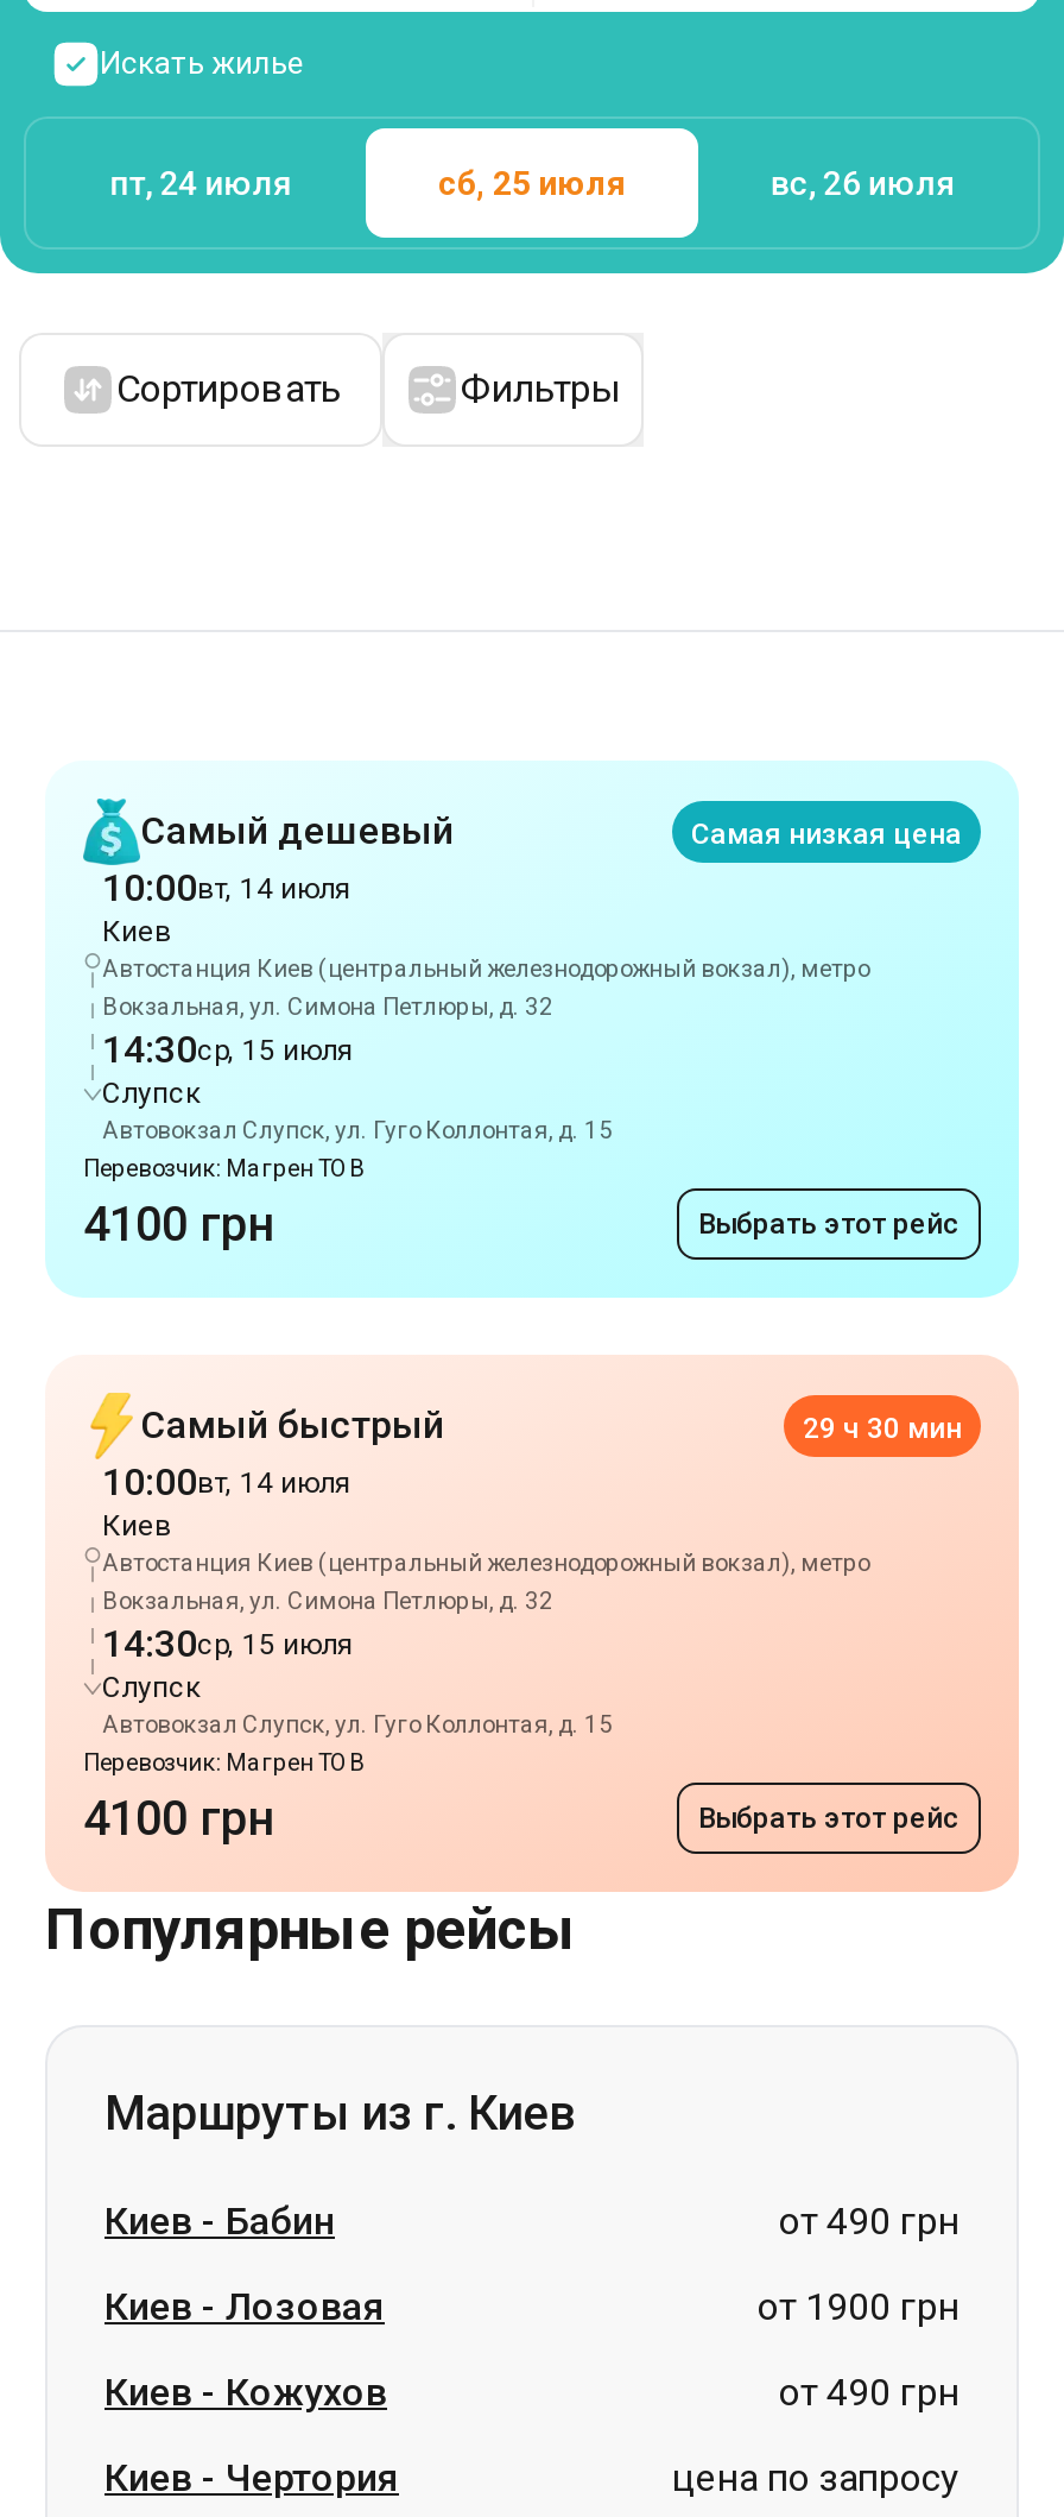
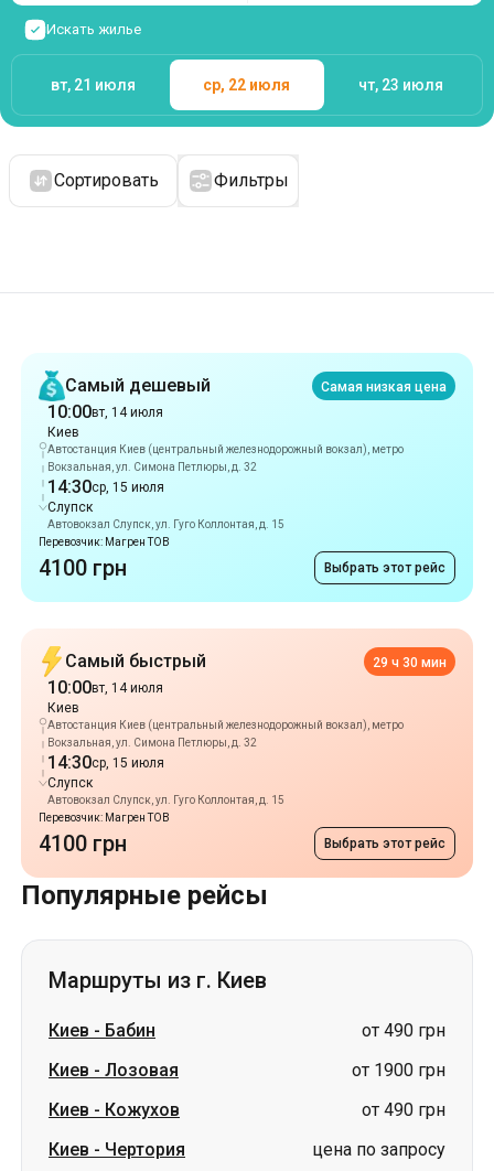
- пт, 24 июля
+ вт, 21 июля

- сб, 25 июля
+ ср, 22 июля

- вс, 26 июля
+ чт, 23 июля
